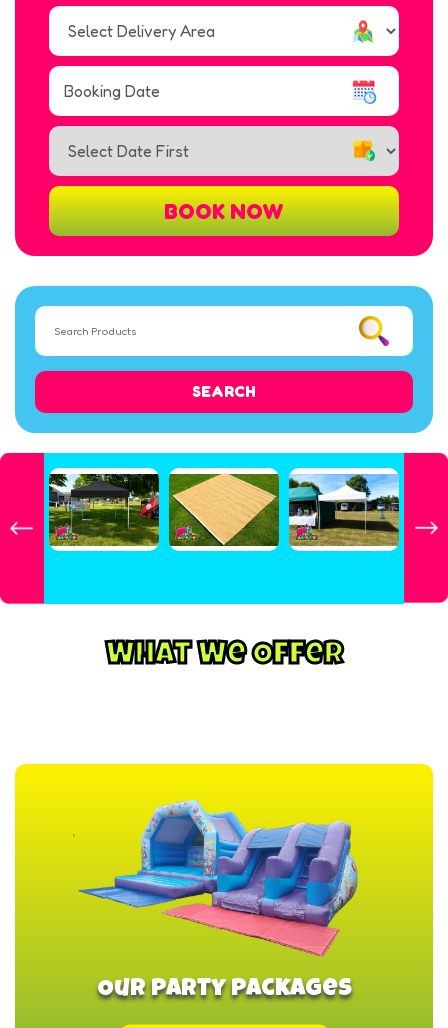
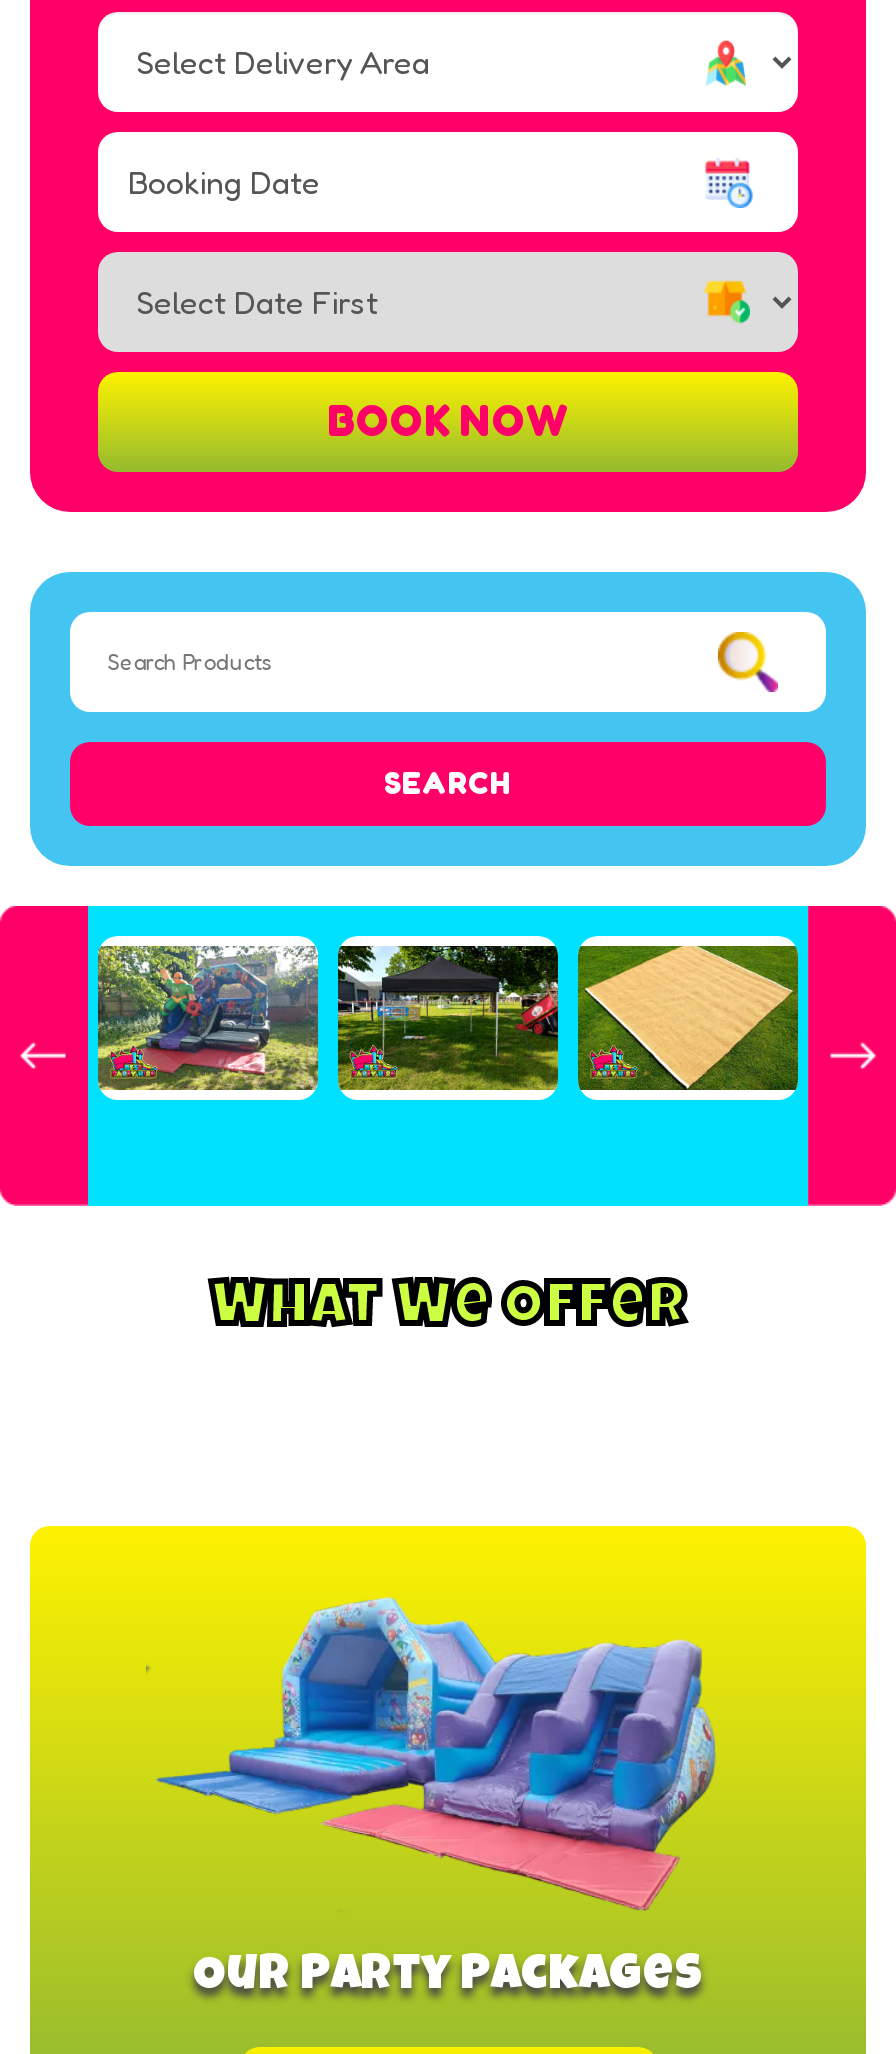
- [image]
+ [image]

- [image]
+ [image]

- [image]
+ [image]
